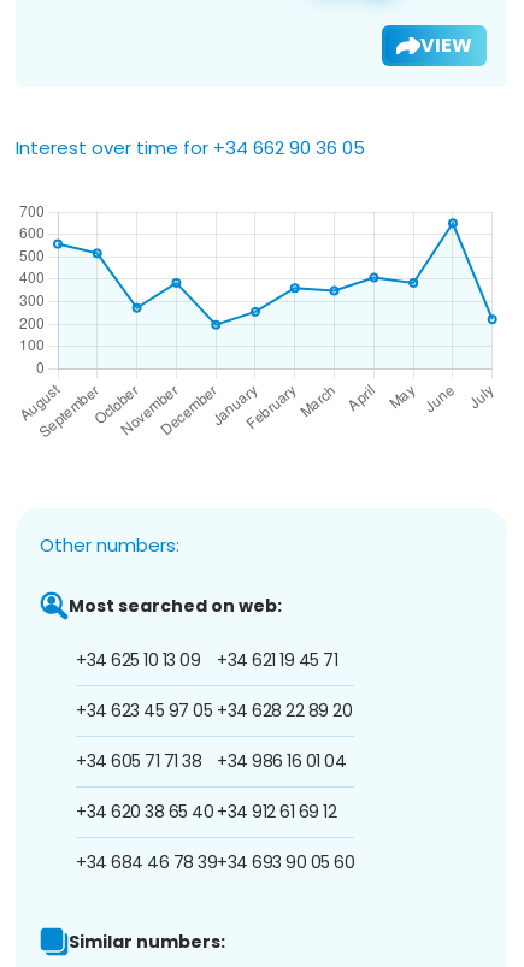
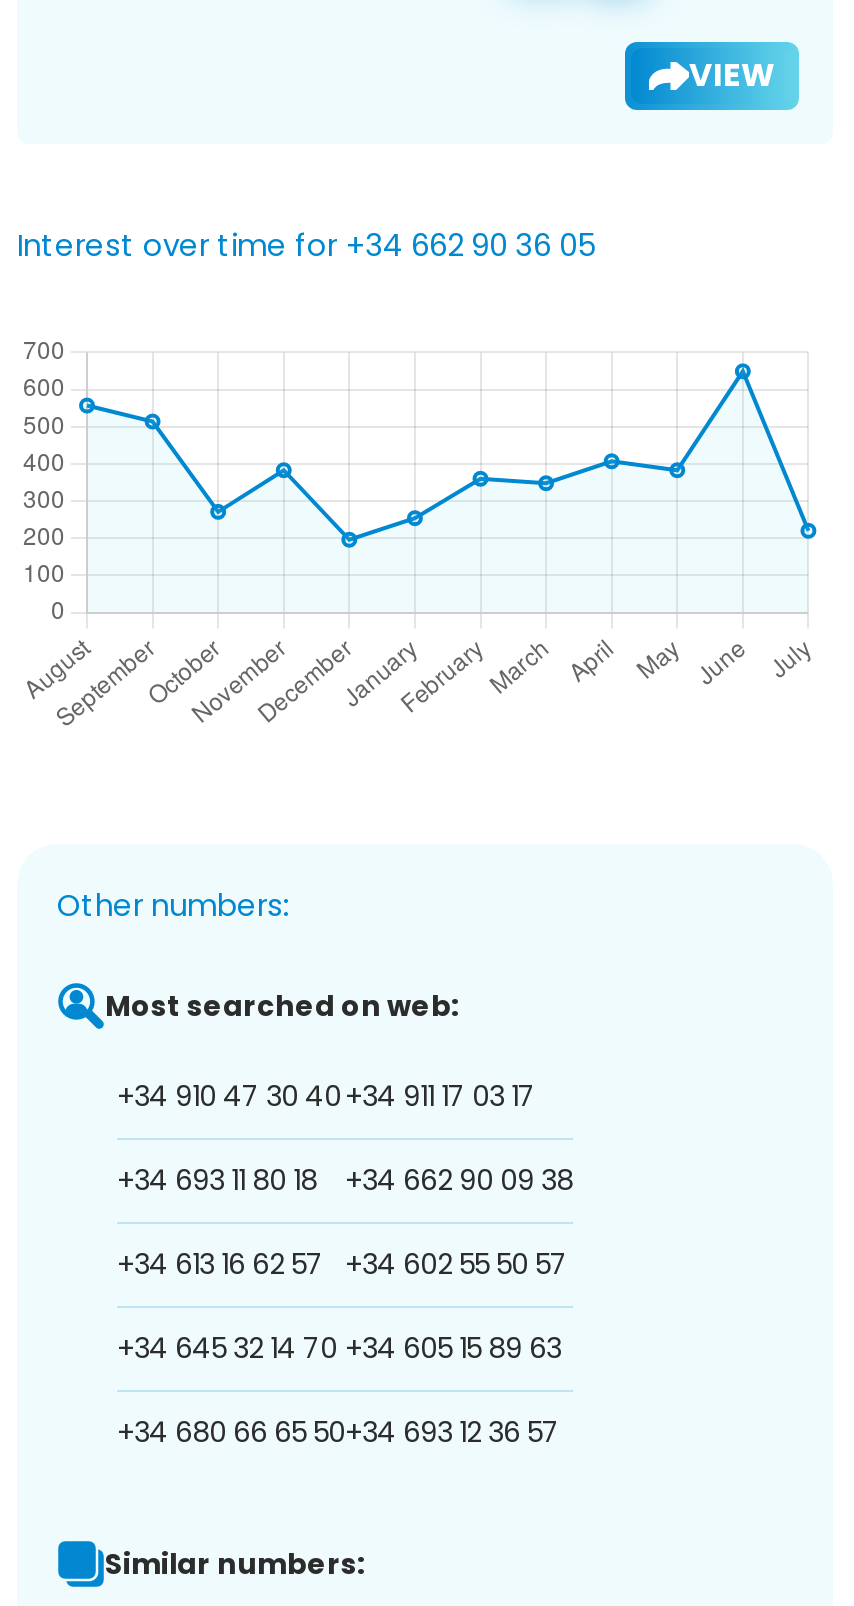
- +34 625 10 13 09
+ +34 910 47 30 40

- +34 621 19 45 71
+ +34 911 17 03 17

- +34 623 45 97 05
+ +34 693 11 80 18

- +34 628 22 89 20
+ +34 662 90 09 38

- +34 605 71 71 38
+ +34 613 16 62 57

- +34 986 16 01 04
+ +34 602 55 50 57

- +34 620 38 65 40
+ +34 645 32 14 70

- +34 912 61 69 12
+ +34 605 15 89 63

- +34 684 46 78 39
+ +34 680 66 65 50

- +34 693 90 05 60
+ +34 693 12 36 57
